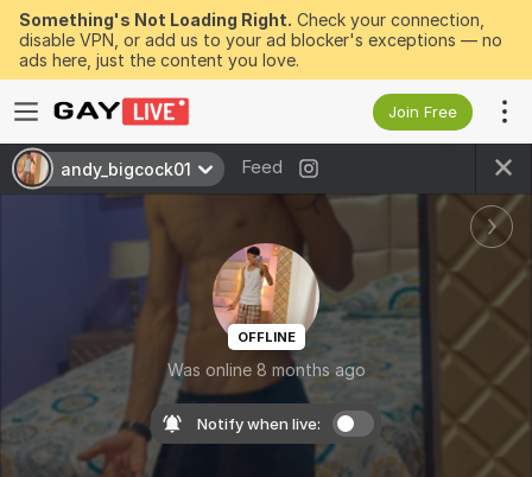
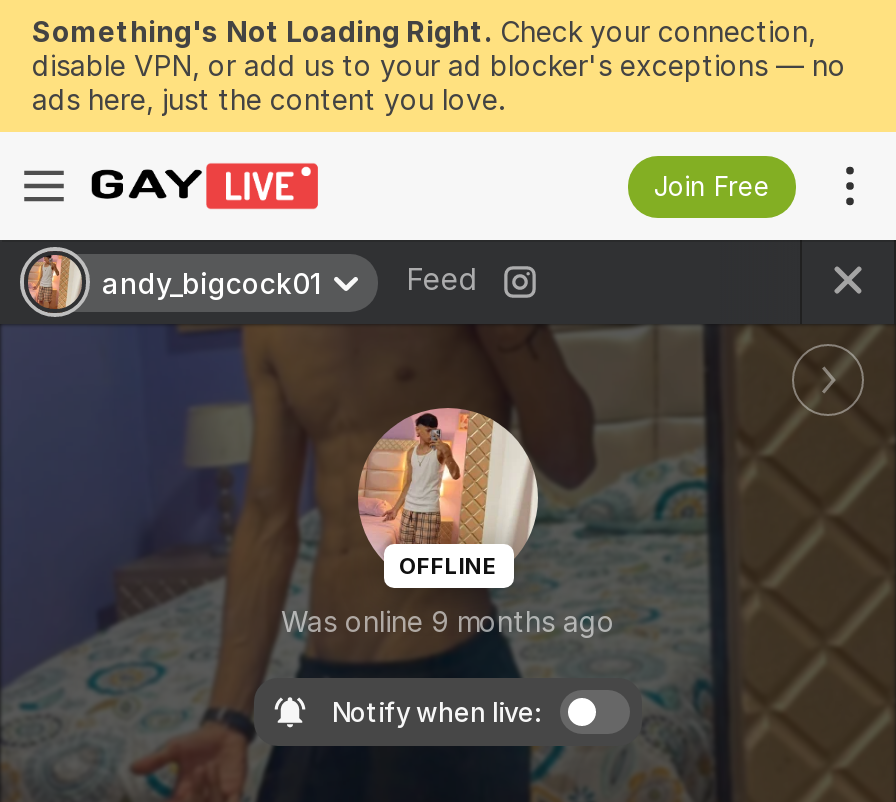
- Was online 8 months ago
+ Was online 9 months ago
